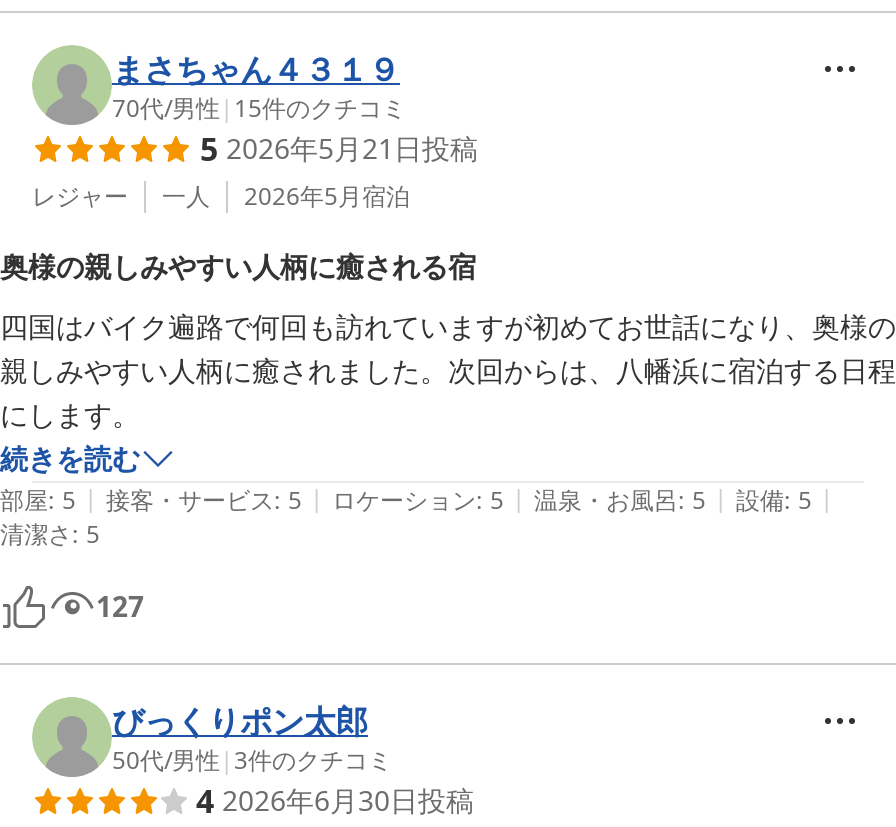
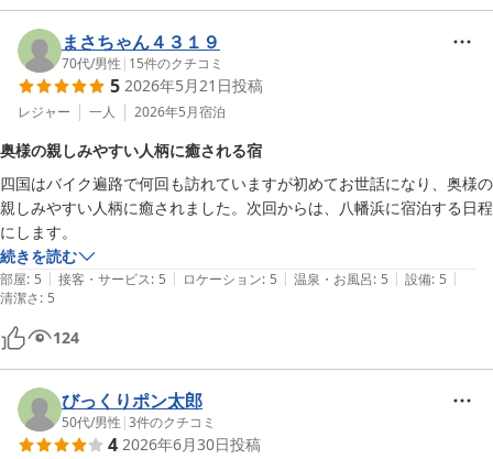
- 127
+ 124
